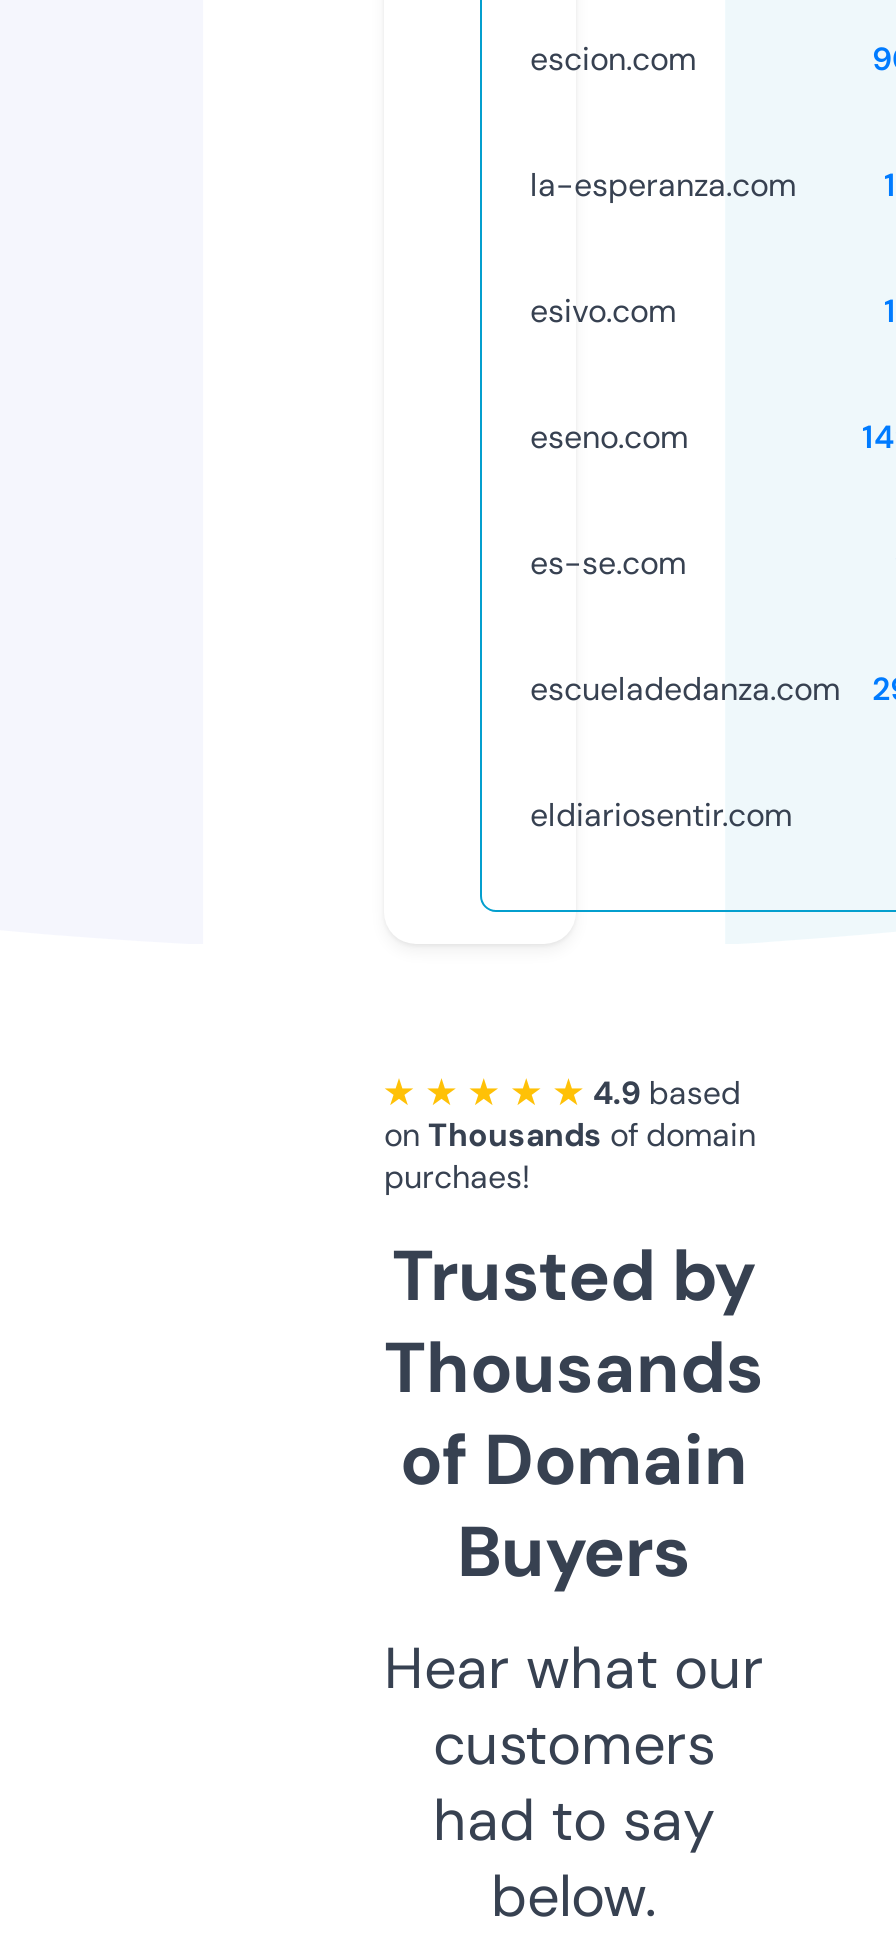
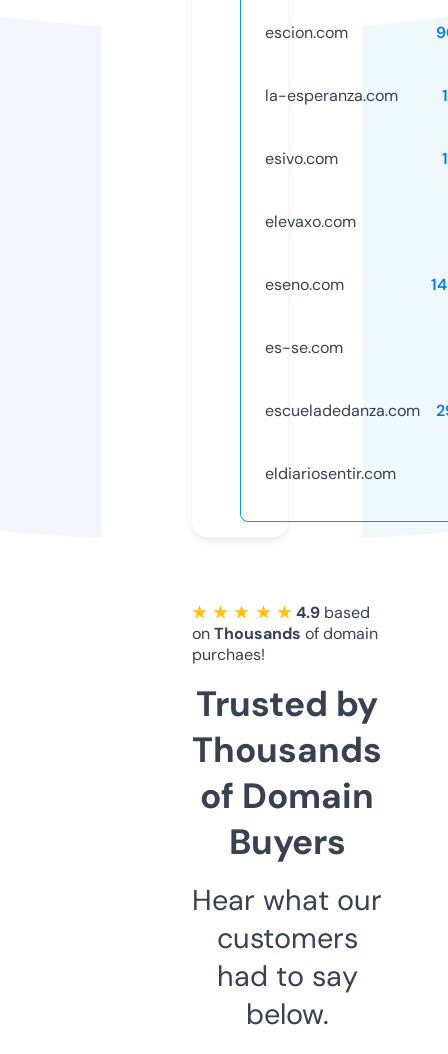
+ elevaxo.com
